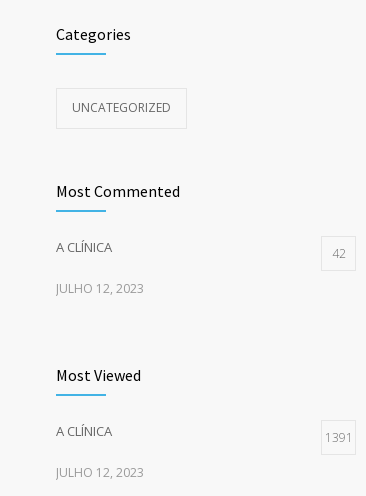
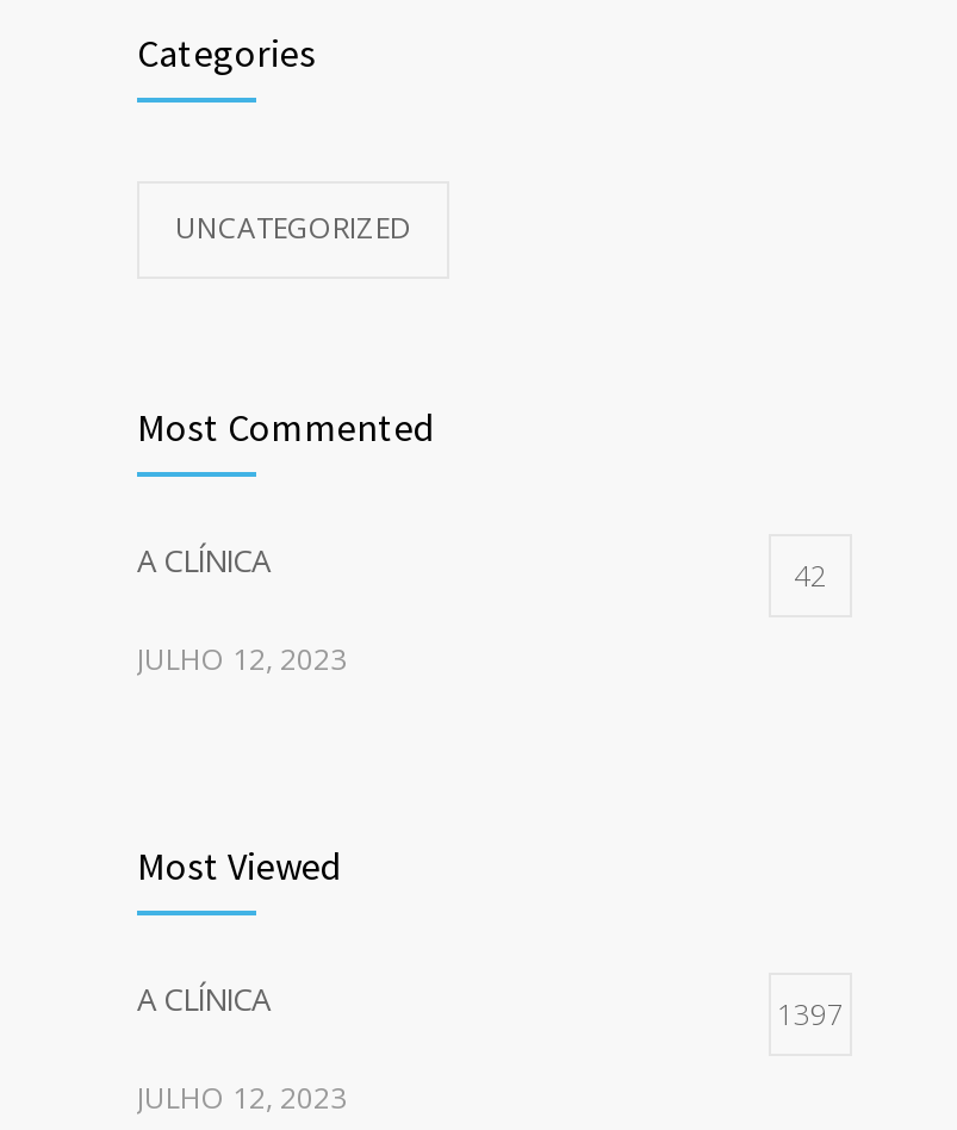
- 1391
+ 1397
